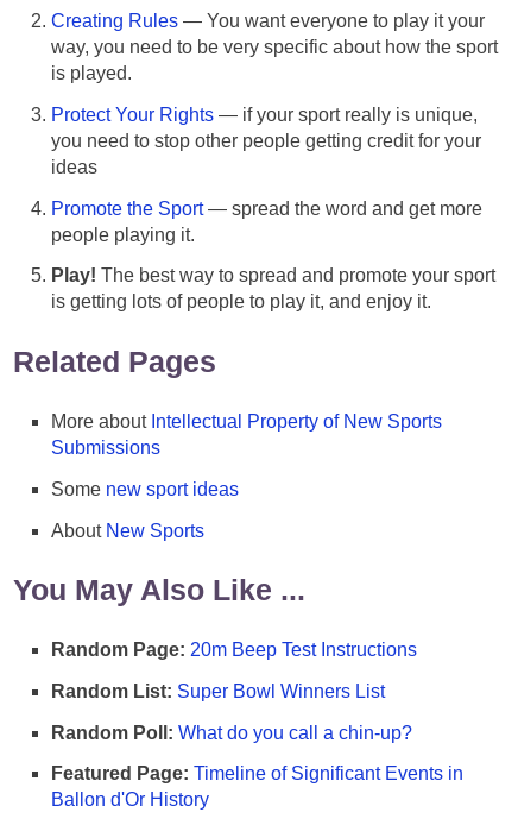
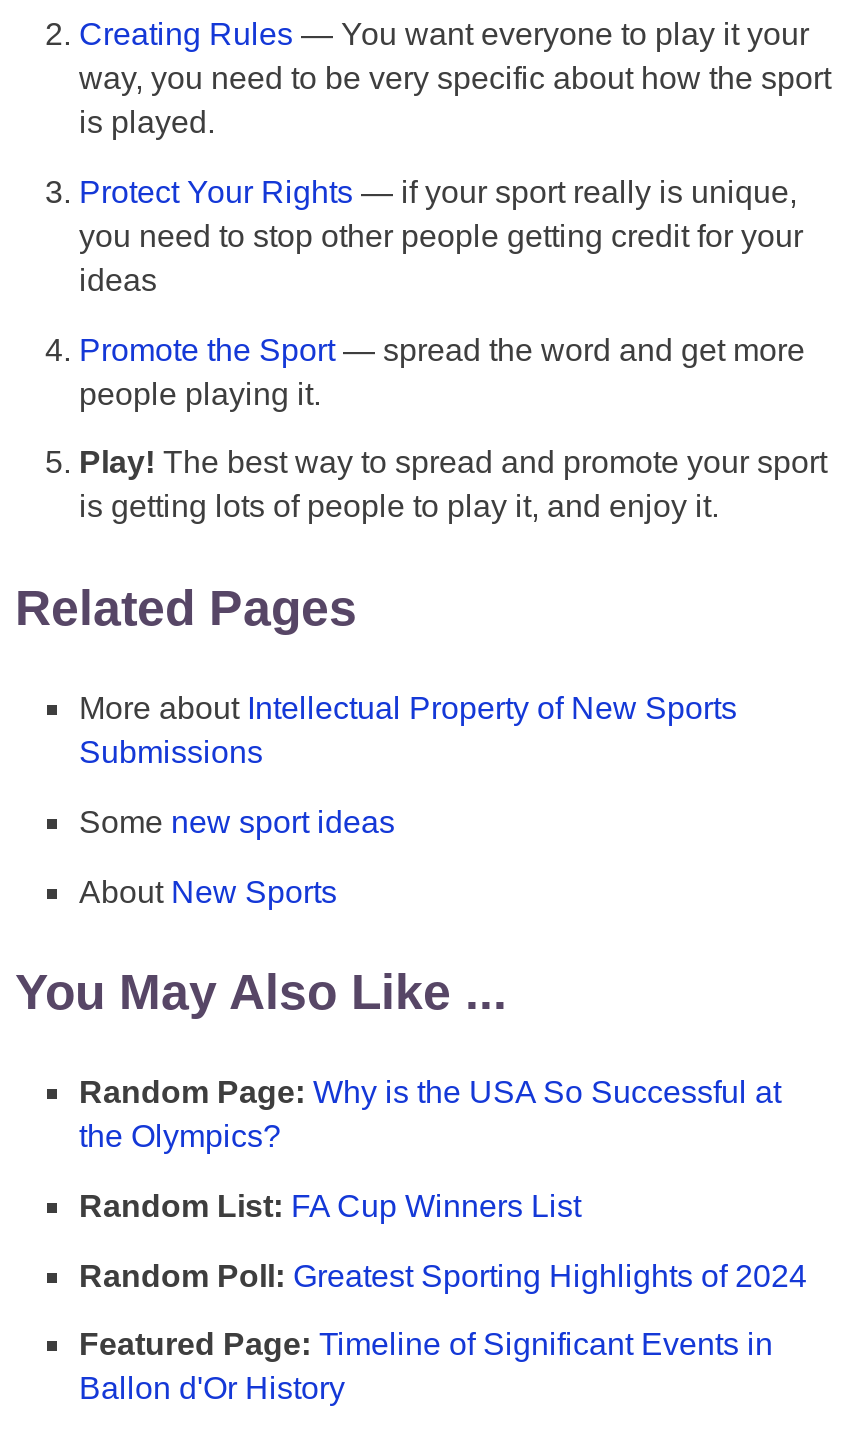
- Random Page: 20m Beep Test Instructions
+ Random Page: Why is the USA So Successful at
+ the Olympics?

- Random List: Super Bowl Winners List
+ Random List: FA Cup Winners List

- Random Poll: What do you call a chin-up?
+ Random Poll: Greatest Sporting Highlights of 2024
